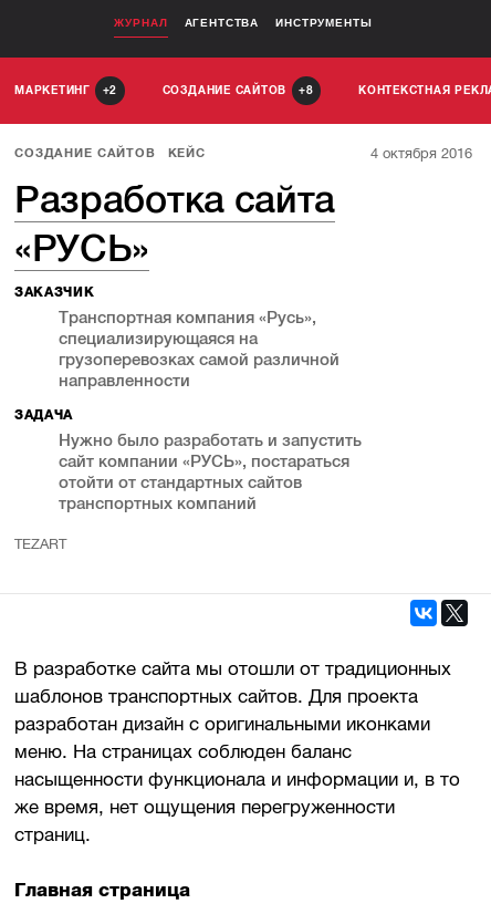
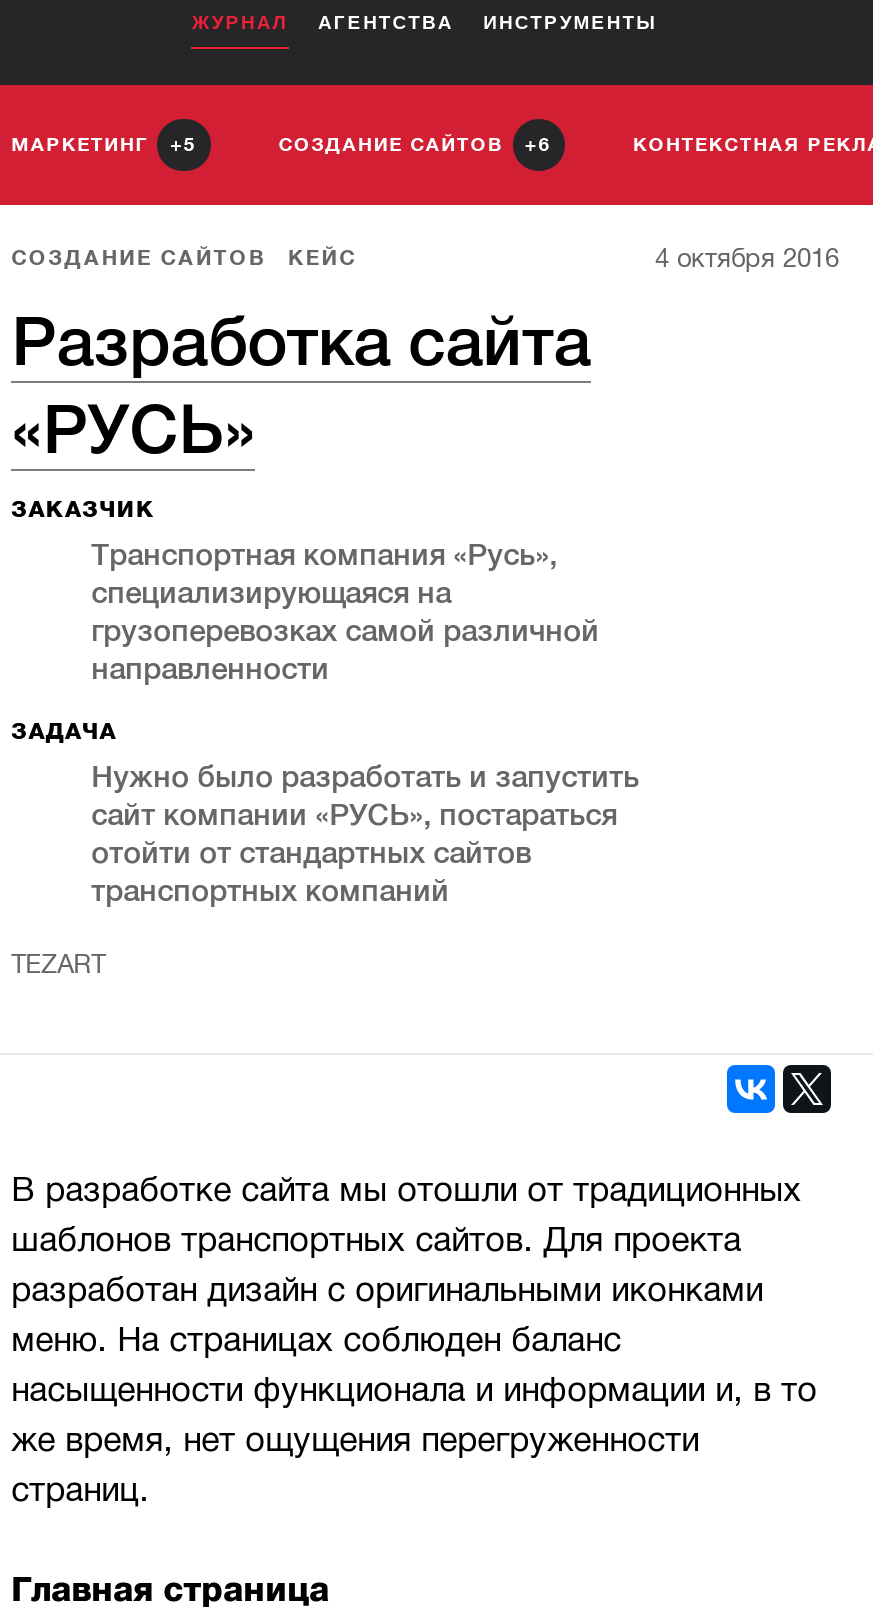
- МАРКЕТИНГ 2
+ МАРКЕТИНГ 5

- СОЗДАНИЕ САЙТОВ 8
+ СОЗДАНИЕ САЙТОВ 6
